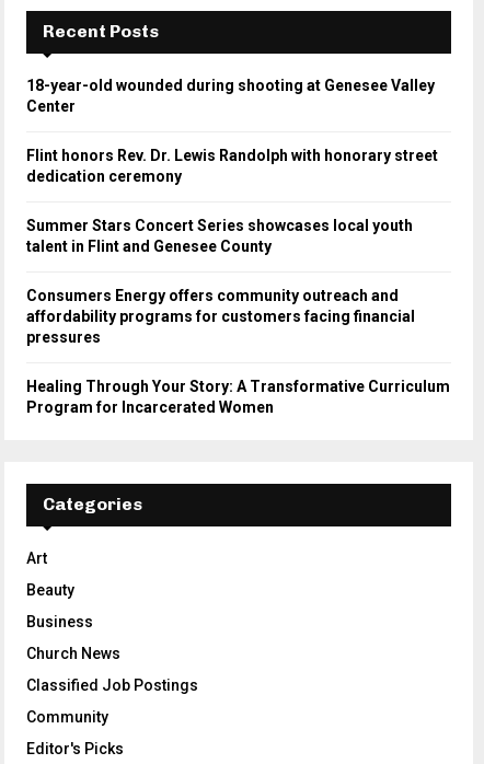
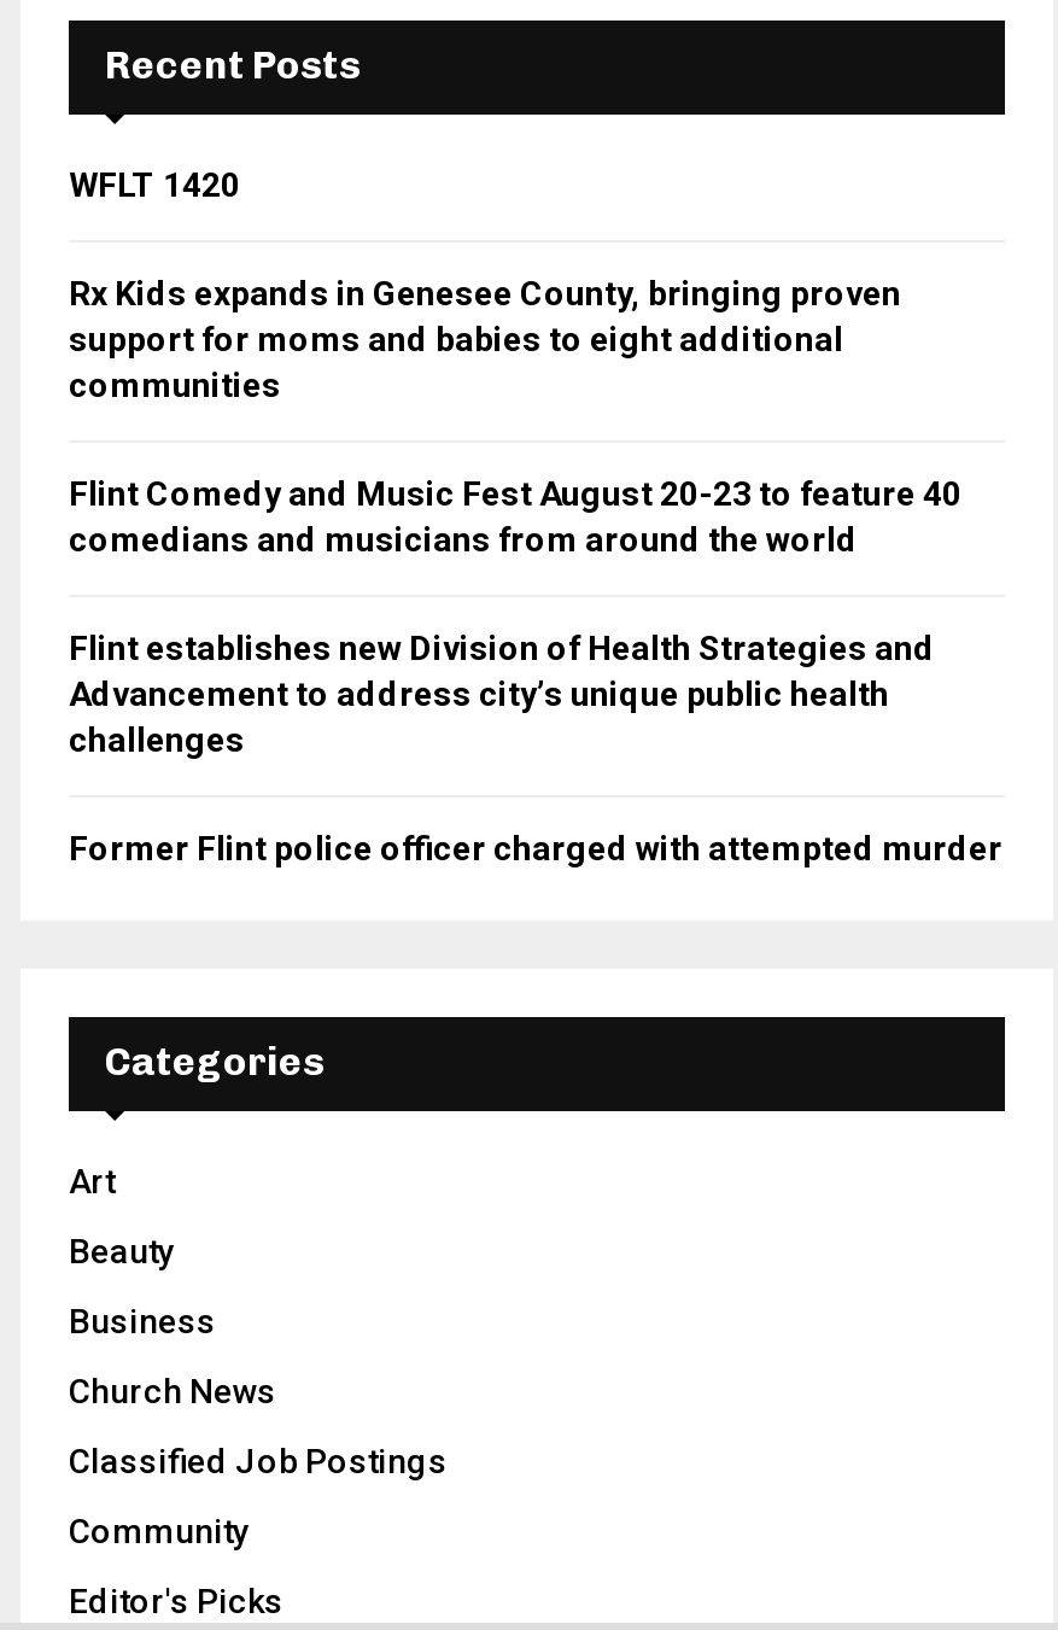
- 18-year-old wounded during shooting at Genesee Valley
- Center
+ WFLT 1420

- Flint honors Rev. Dr. Lewis Randolph with honorary street
- dedication ceremony
+ Rx Kids expands in Genesee County, bringing proven
+ support for moms and babies to eight additional
+ communities

- Summer Stars Concert Series showcases local youth
- talent in Flint and Genesee County
+ Flint Comedy and Music Fest August 20-23 to feature 40
+ comedians and musicians from around the world

- Consumers Energy offers community outreach and
- affordability programs for customers facing financial
- pressures
+ Flint establishes new Division of Health Strategies and
+ Advancement to address city’s unique public health
+ challenges

- Healing Through Your Story: A Transformative Curriculum
- Program for Incarcerated Women
+ Former Flint police officer charged with attempted murder
